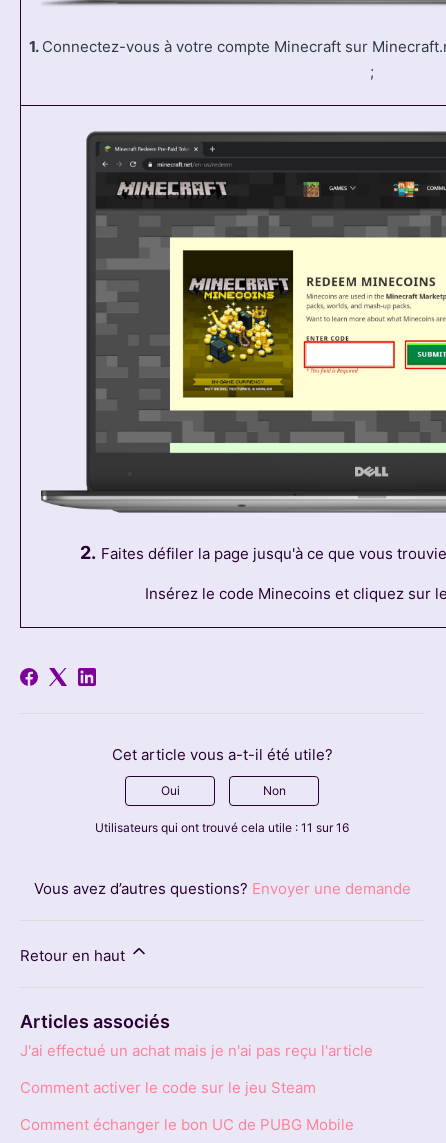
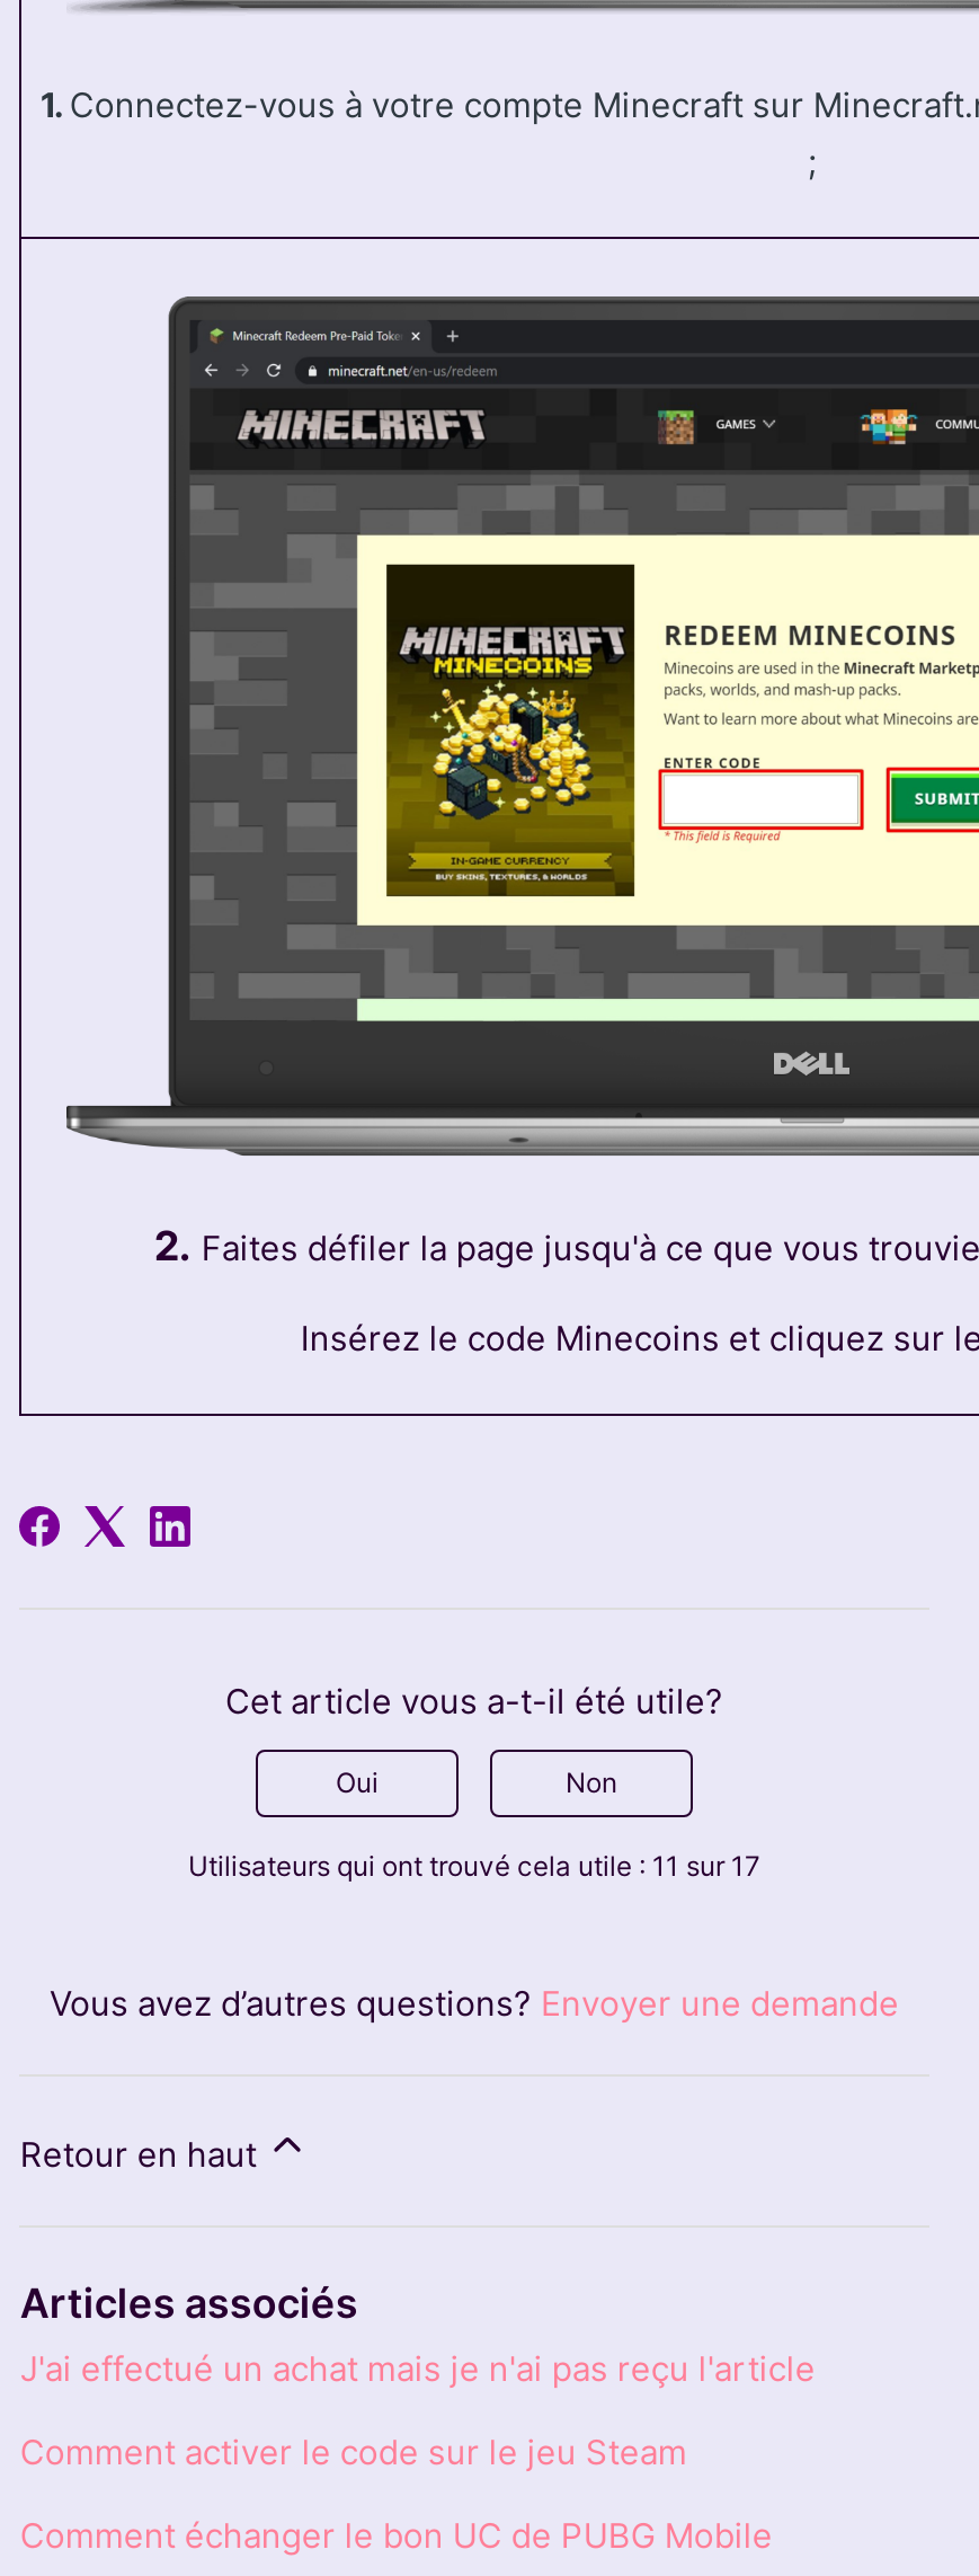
- Utilisateurs qui ont trouvé cela utile : 11 sur 16
+ Utilisateurs qui ont trouvé cela utile : 11 sur 17
